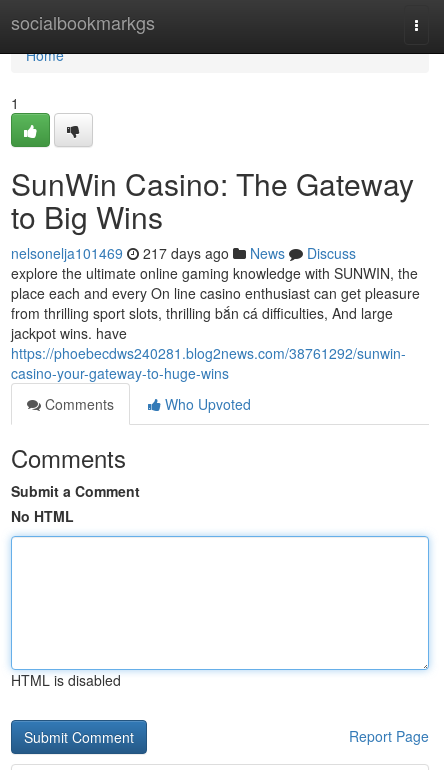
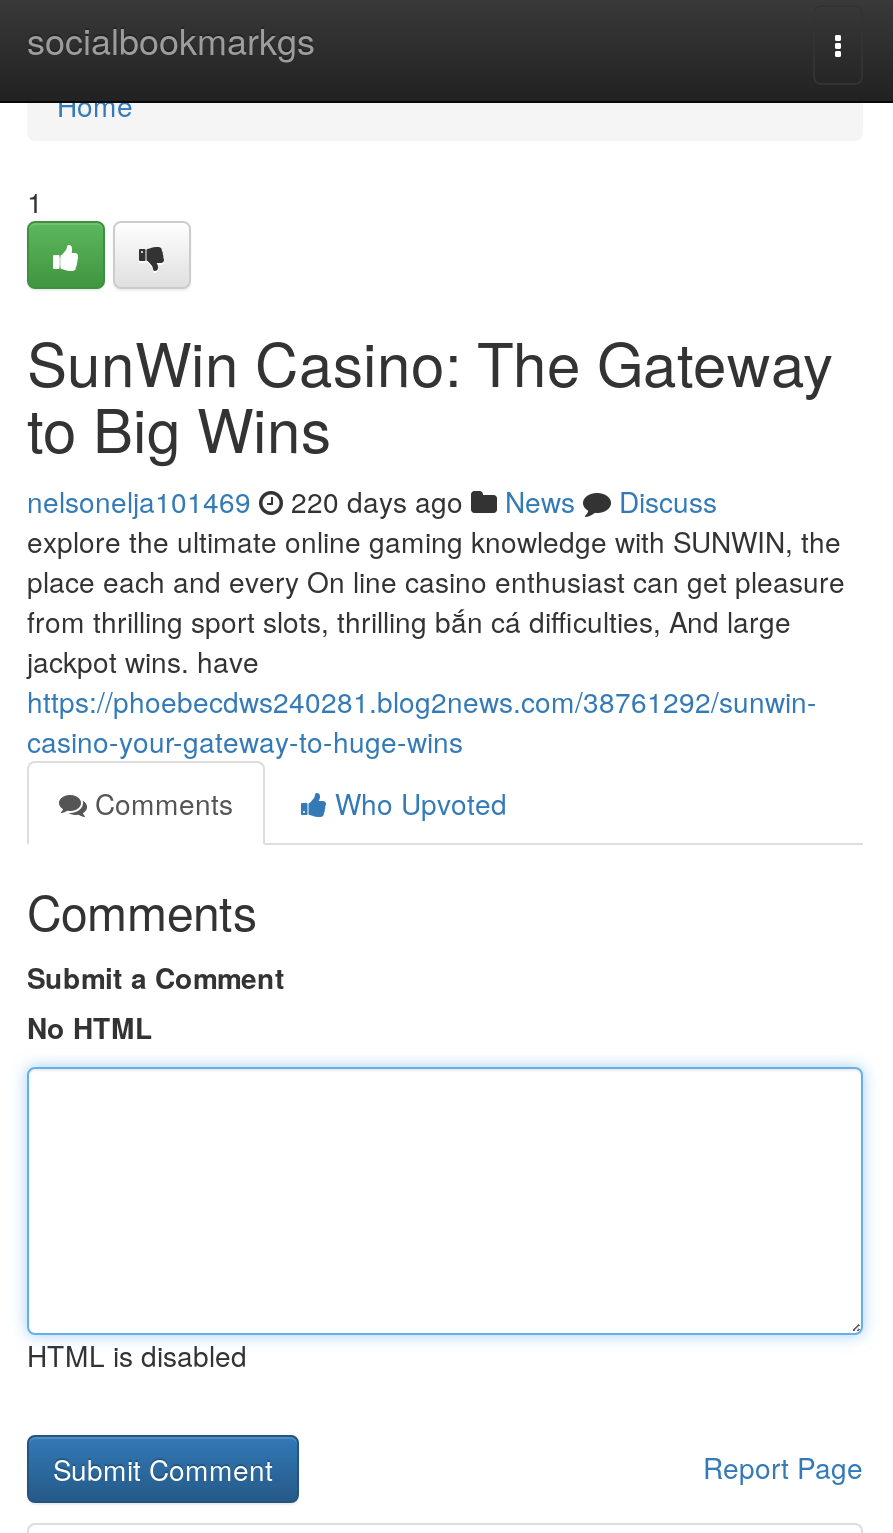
- nelsonelja101469 217 days ago News Discuss
+ nelsonelja101469 220 days ago News Discuss
